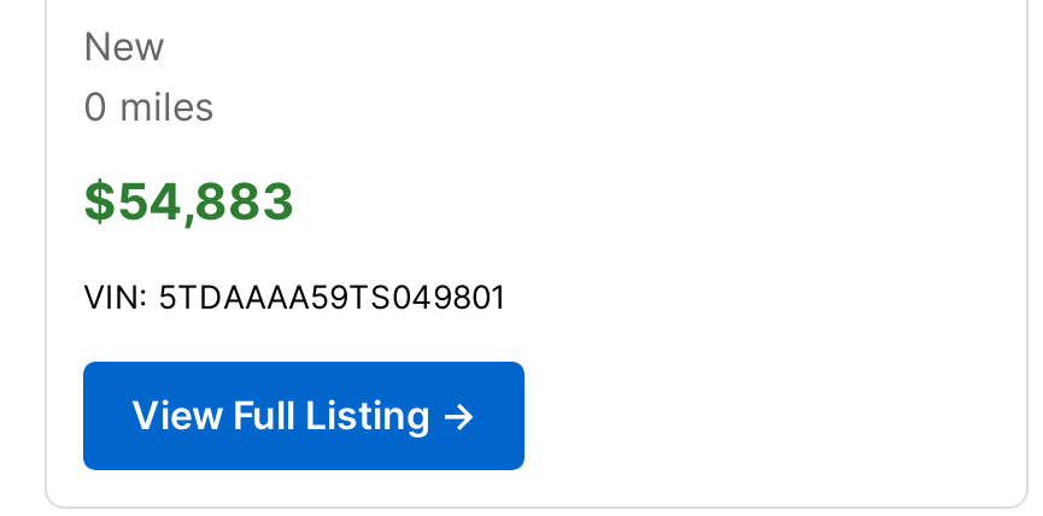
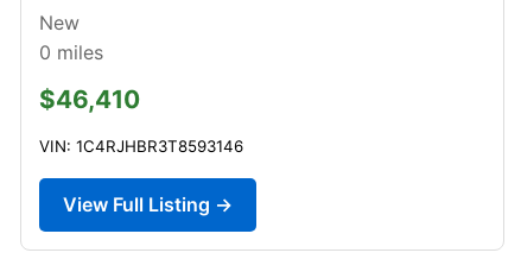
- $54,883
+ $46,410

- VIN: 5TDAAAA59TS049801
+ VIN: 1C4RJHBR3T8593146
